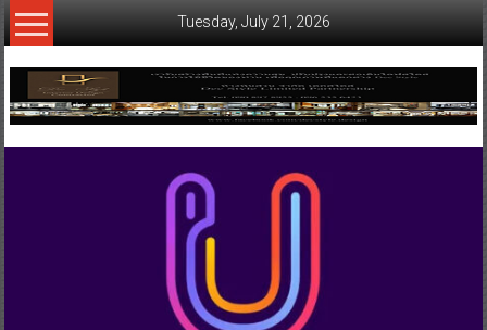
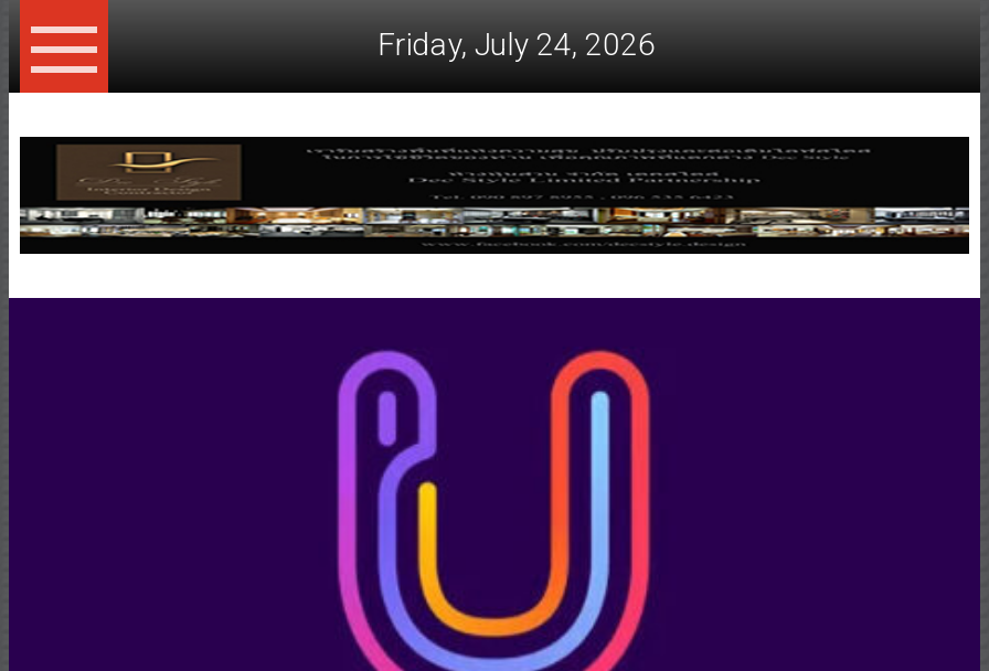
- Tuesday, July 21, 2026
+ Friday, July 24, 2026
